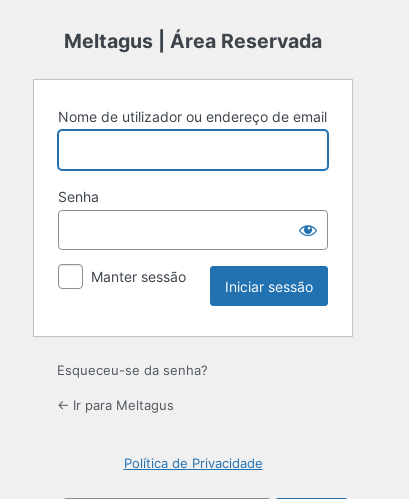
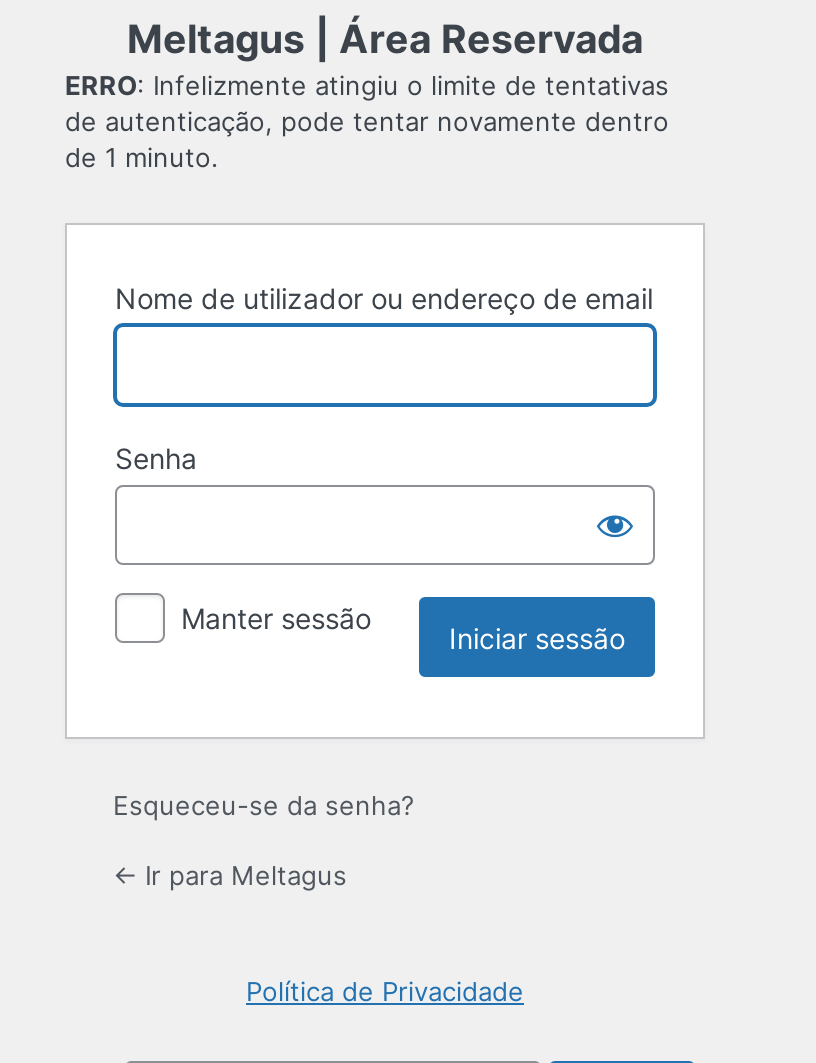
+ ERRO: Infelizmente atingiu o limite de tentativas
+ de autenticação, pode tentar novamente dentro
+ de 1 minuto.
